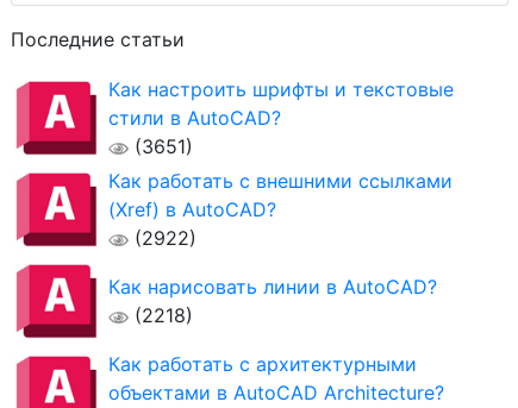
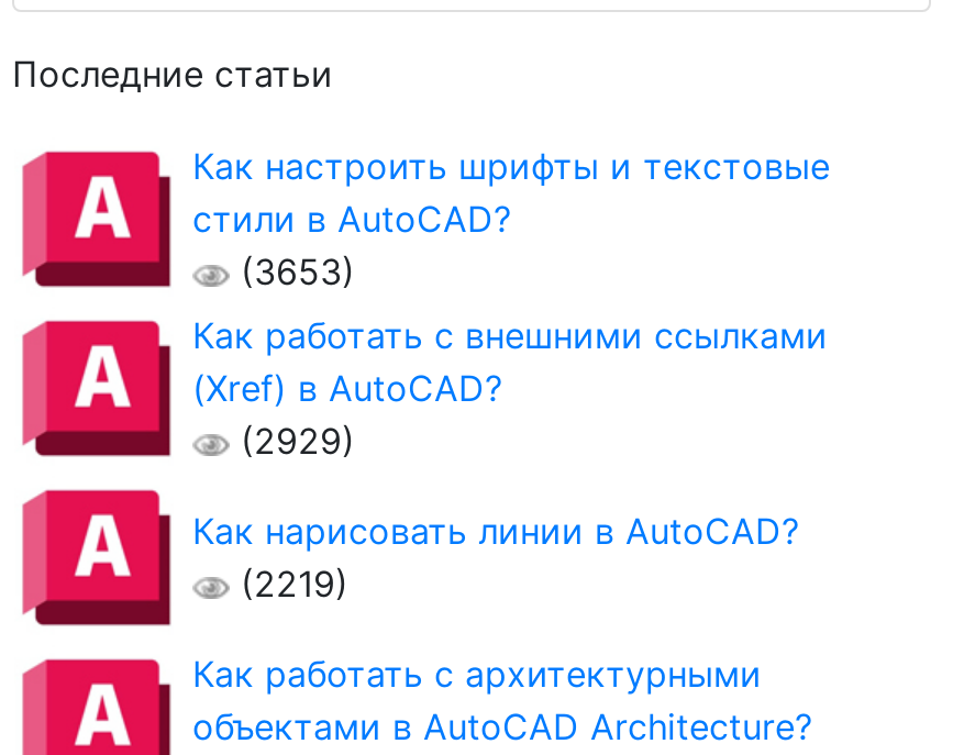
- (3651)
+ (3653)

- (2922)
+ (2929)

- (2218)
+ (2219)
